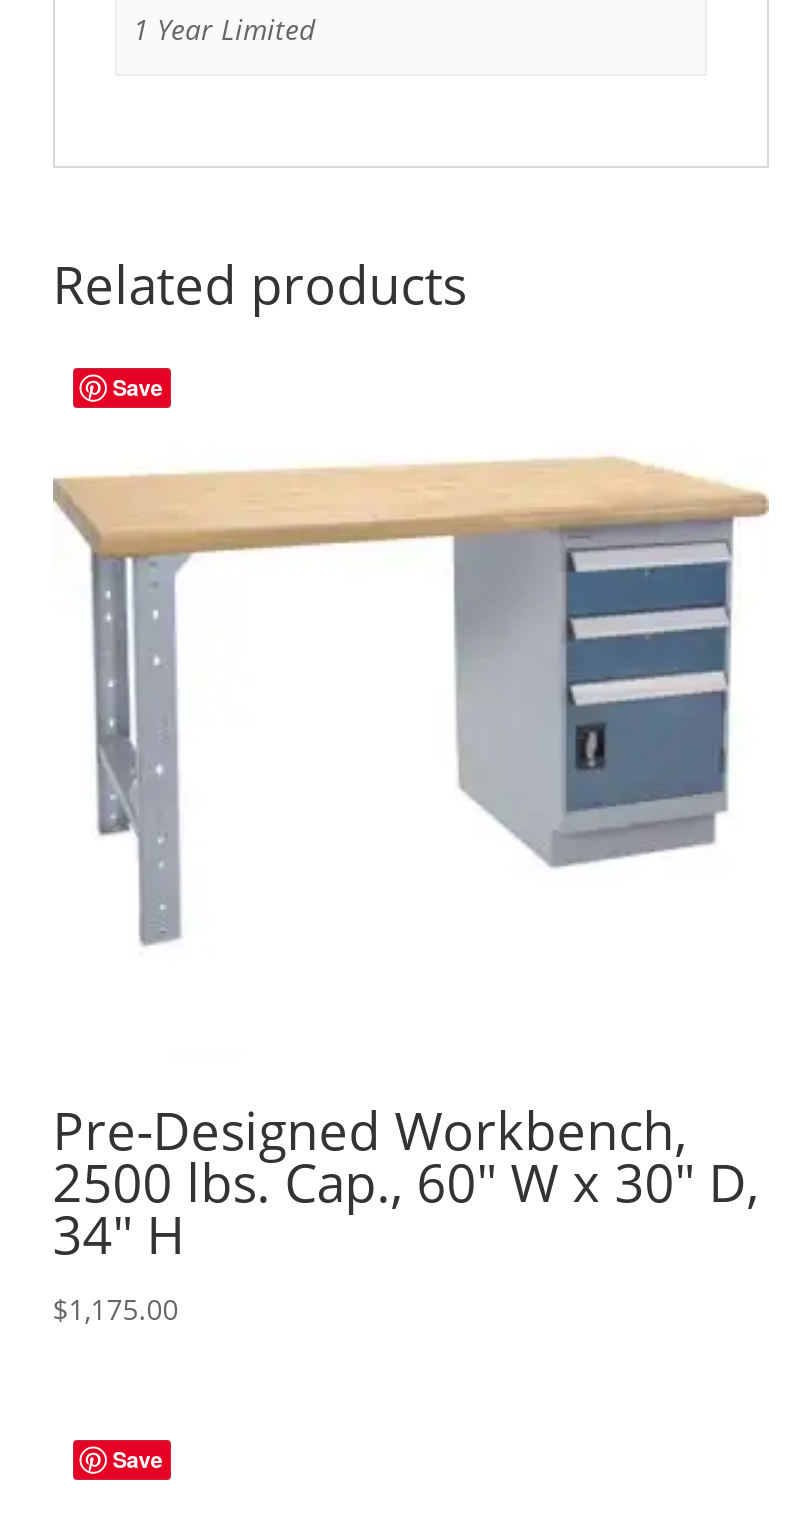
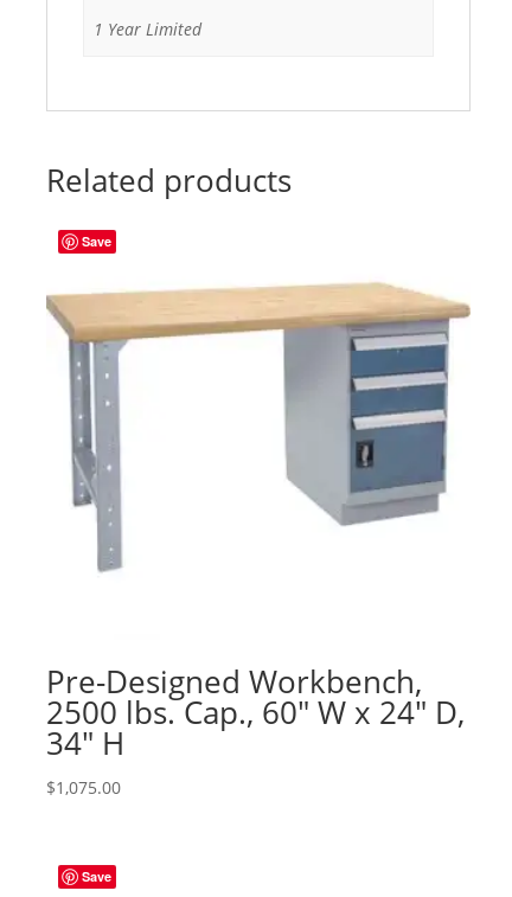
- 2500 lbs. Cap., 60″ W x 30″ D,
+ 2500 lbs. Cap., 60″ W x 24″ D,

- $1,175.00
+ $1,075.00
